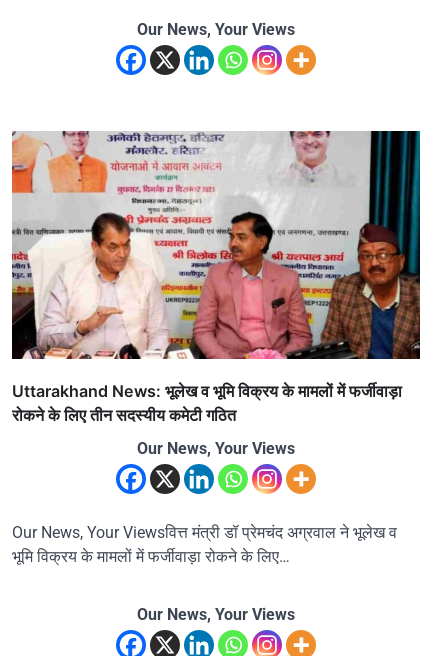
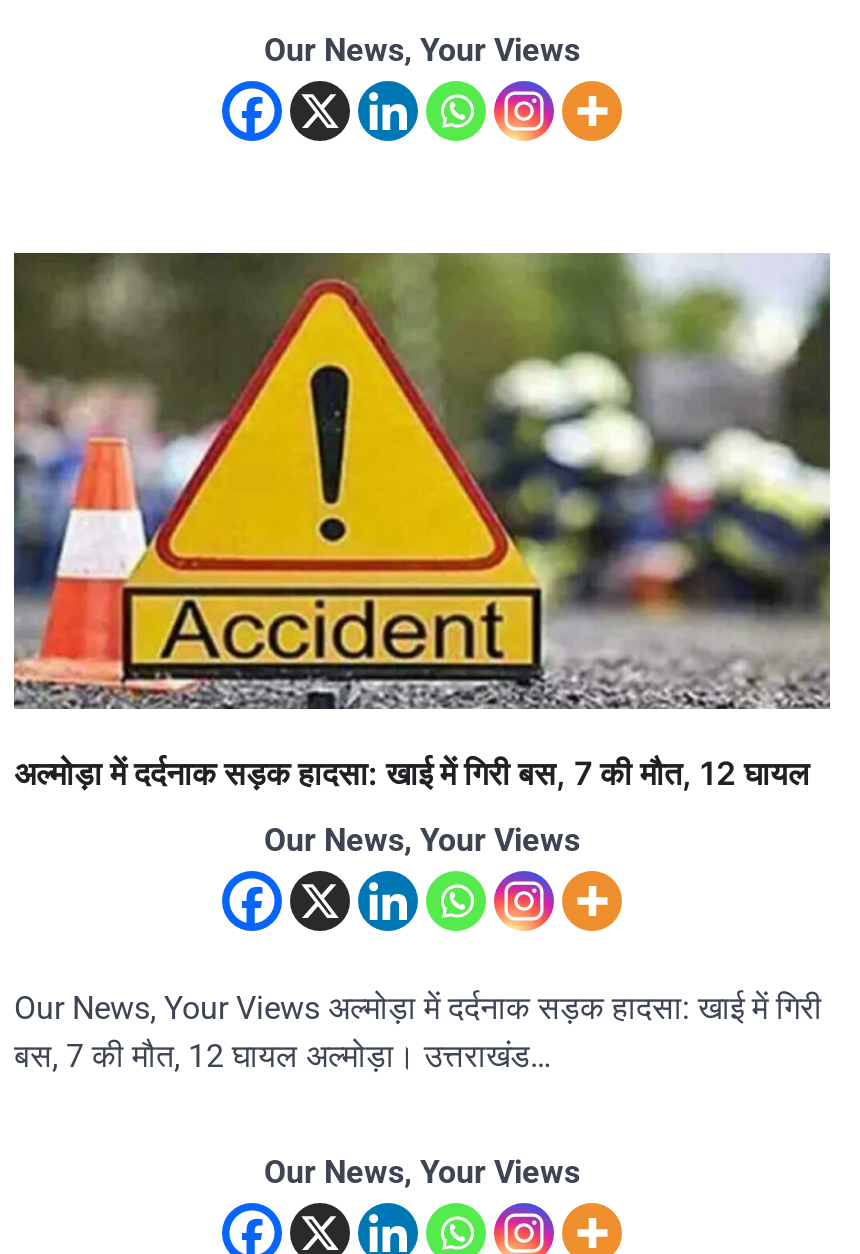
- [image]
- Uttarakhand News: भूलेख व भूमि विक्रय के मामलों में फर्जीवाड़ा
- रोकने के लिए तीन सदस्यीय कमेटी गठित
+ [image]
+ अल्मोड़ा में दर्दनाक सड़क हादसा: खाई में गिरी बस, 7 की मौत, 12 घायल

- Our News, Your Viewsवित्त मंत्री डॉ प्रेमचंद अग्रवाल ने भूलेख व
- भूमि विक्रय के मामलों में फर्जीवाड़ा रोकने के लिए…
+ Our News, Your Views अल्मोड़ा में दर्दनाक सड़क हादसा: खाई में गिरी
+ बस, 7 की मौत, 12 घायल अल्मोड़ा। उत्तराखंड…
